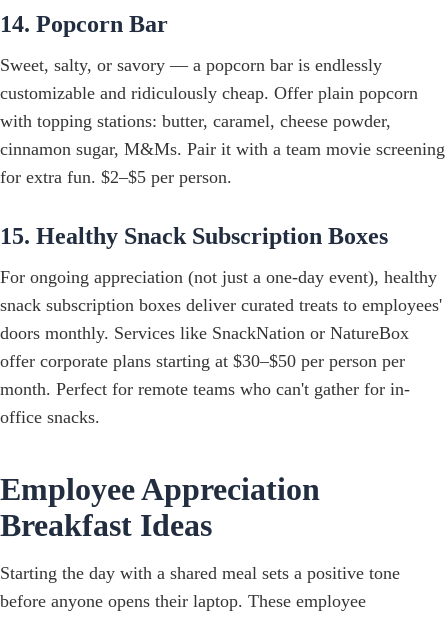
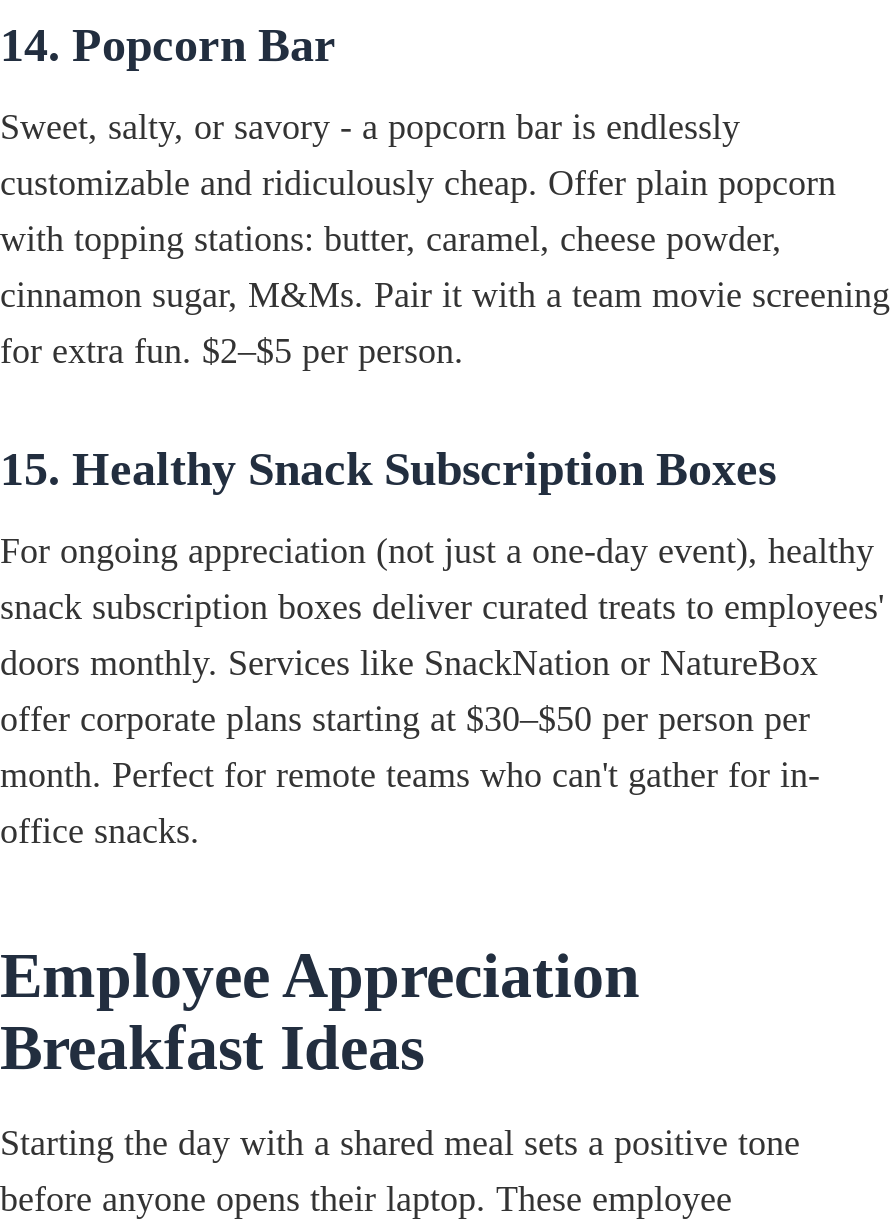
- Sweet, salty, or savory — a popcorn bar is endlessly
+ Sweet, salty, or savory - a popcorn bar is endlessly
